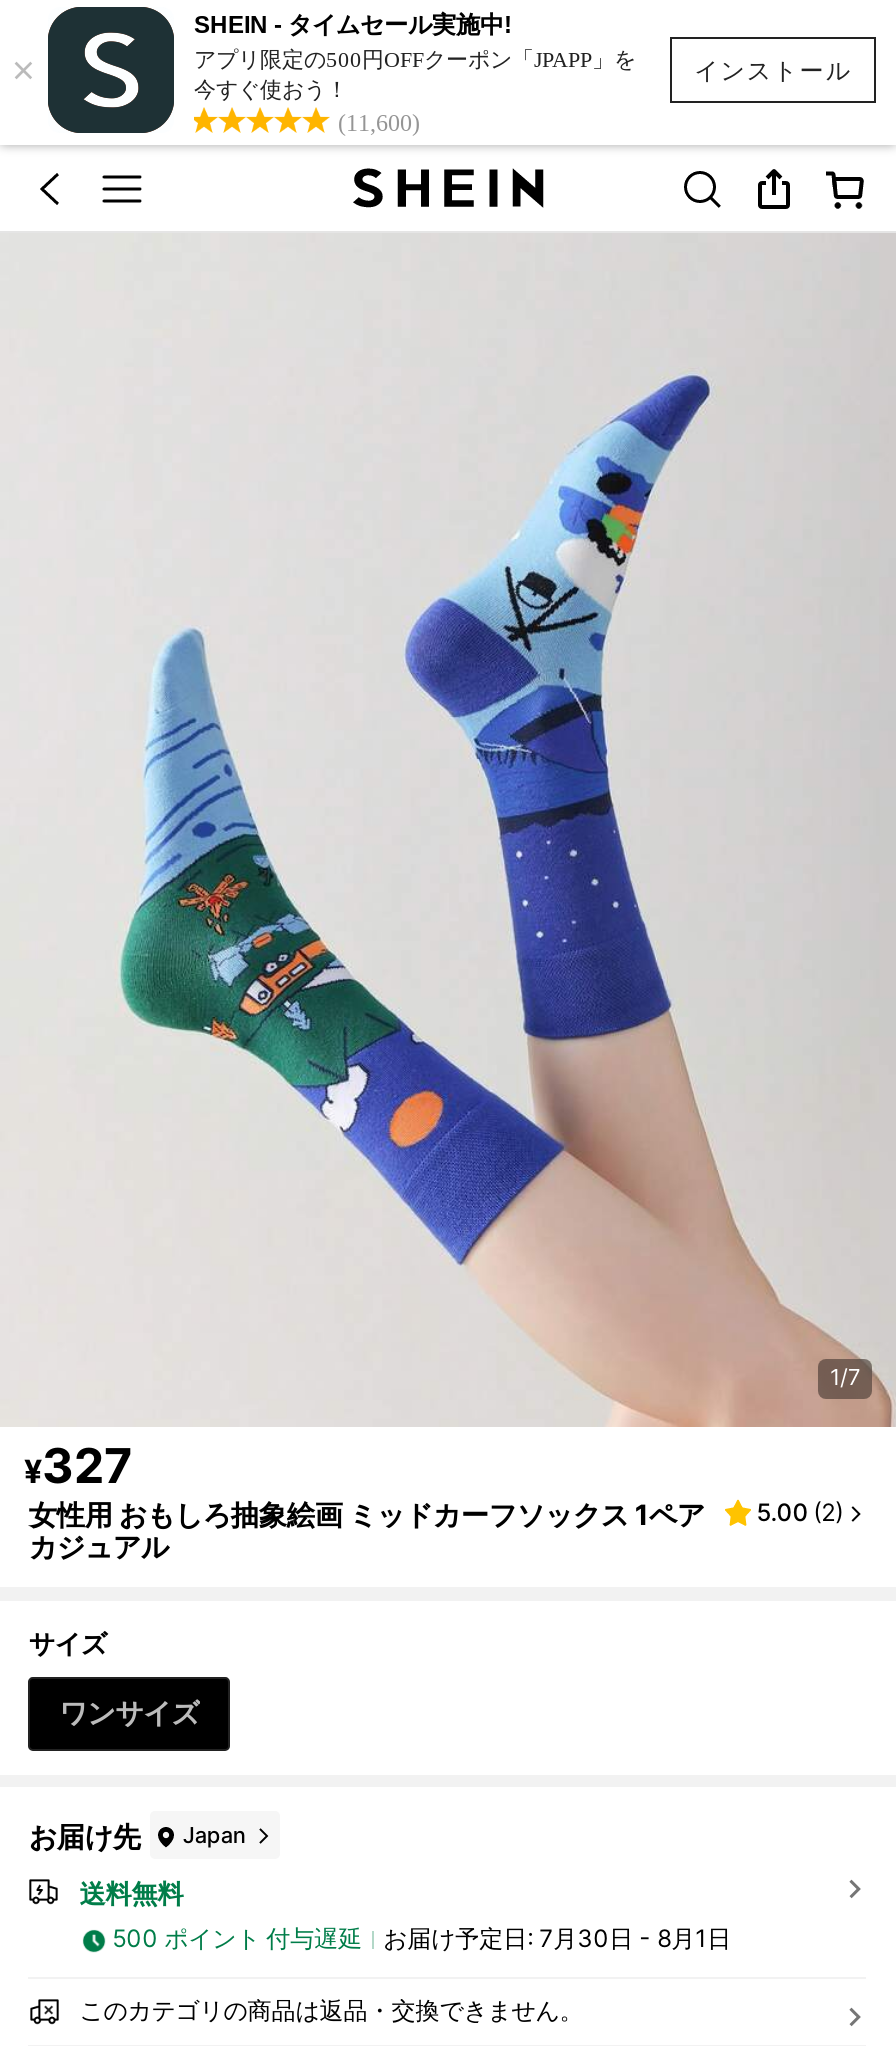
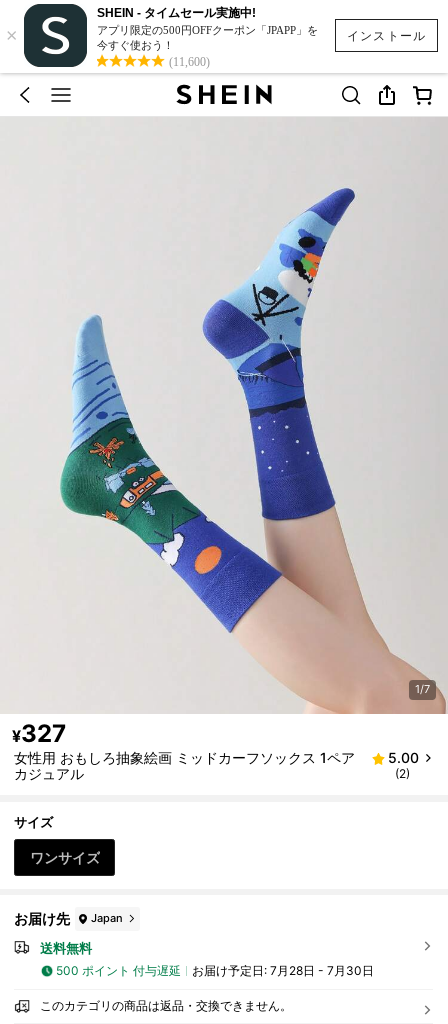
- お届け予定日: 7月30日 - 8月1日
+ お届け予定日: 7月28日 - 7月30日
